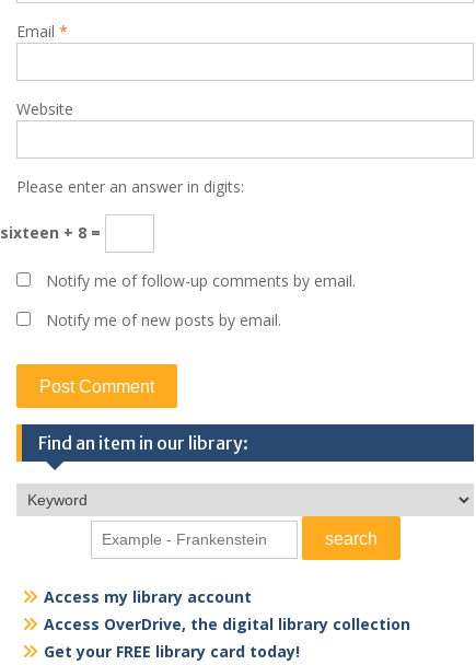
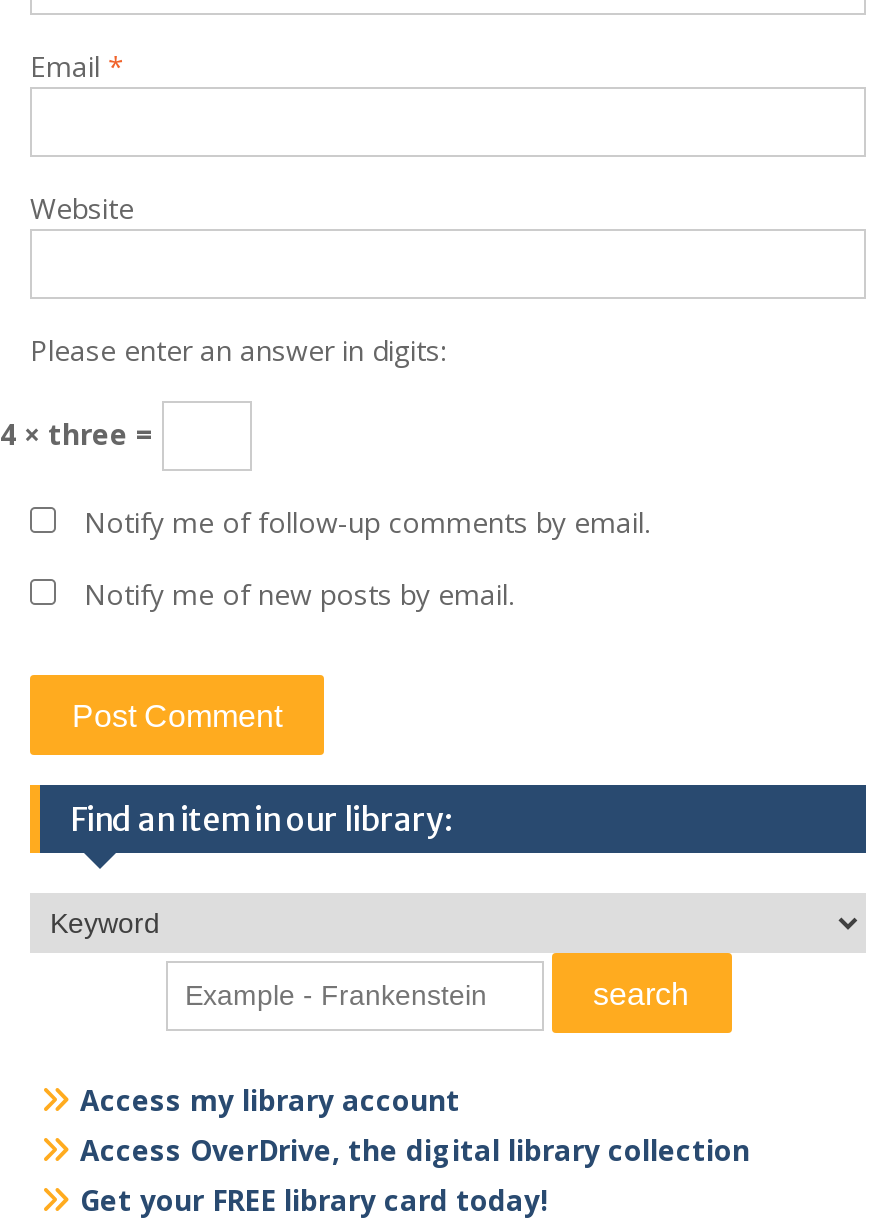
- sixteen + 8 =
+ 4 × three =
